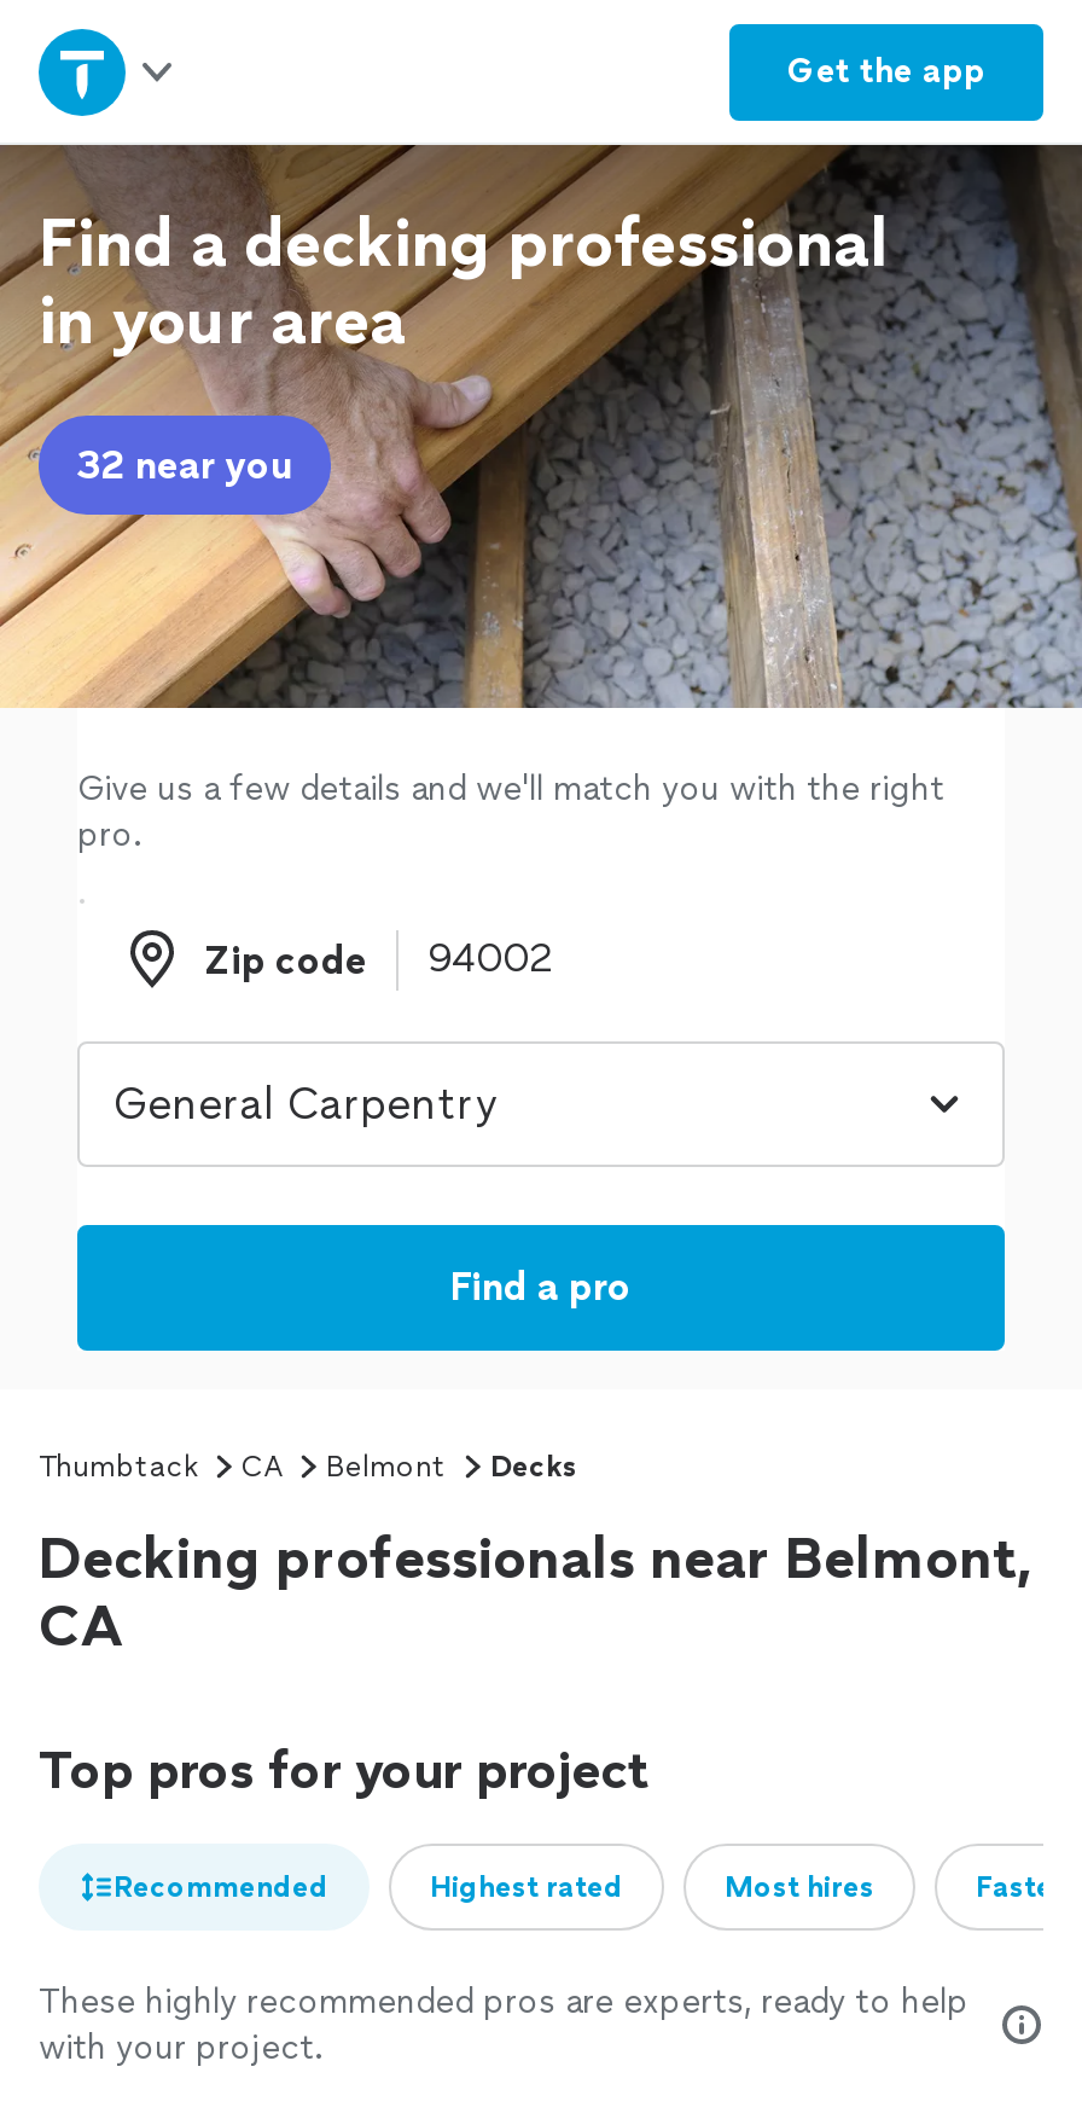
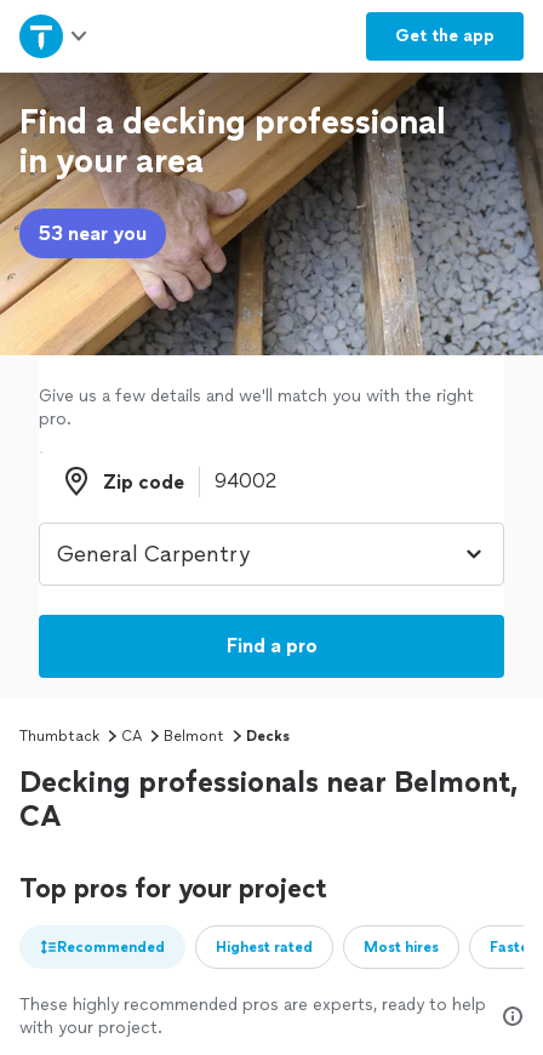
- 32 near you
+ 53 near you
